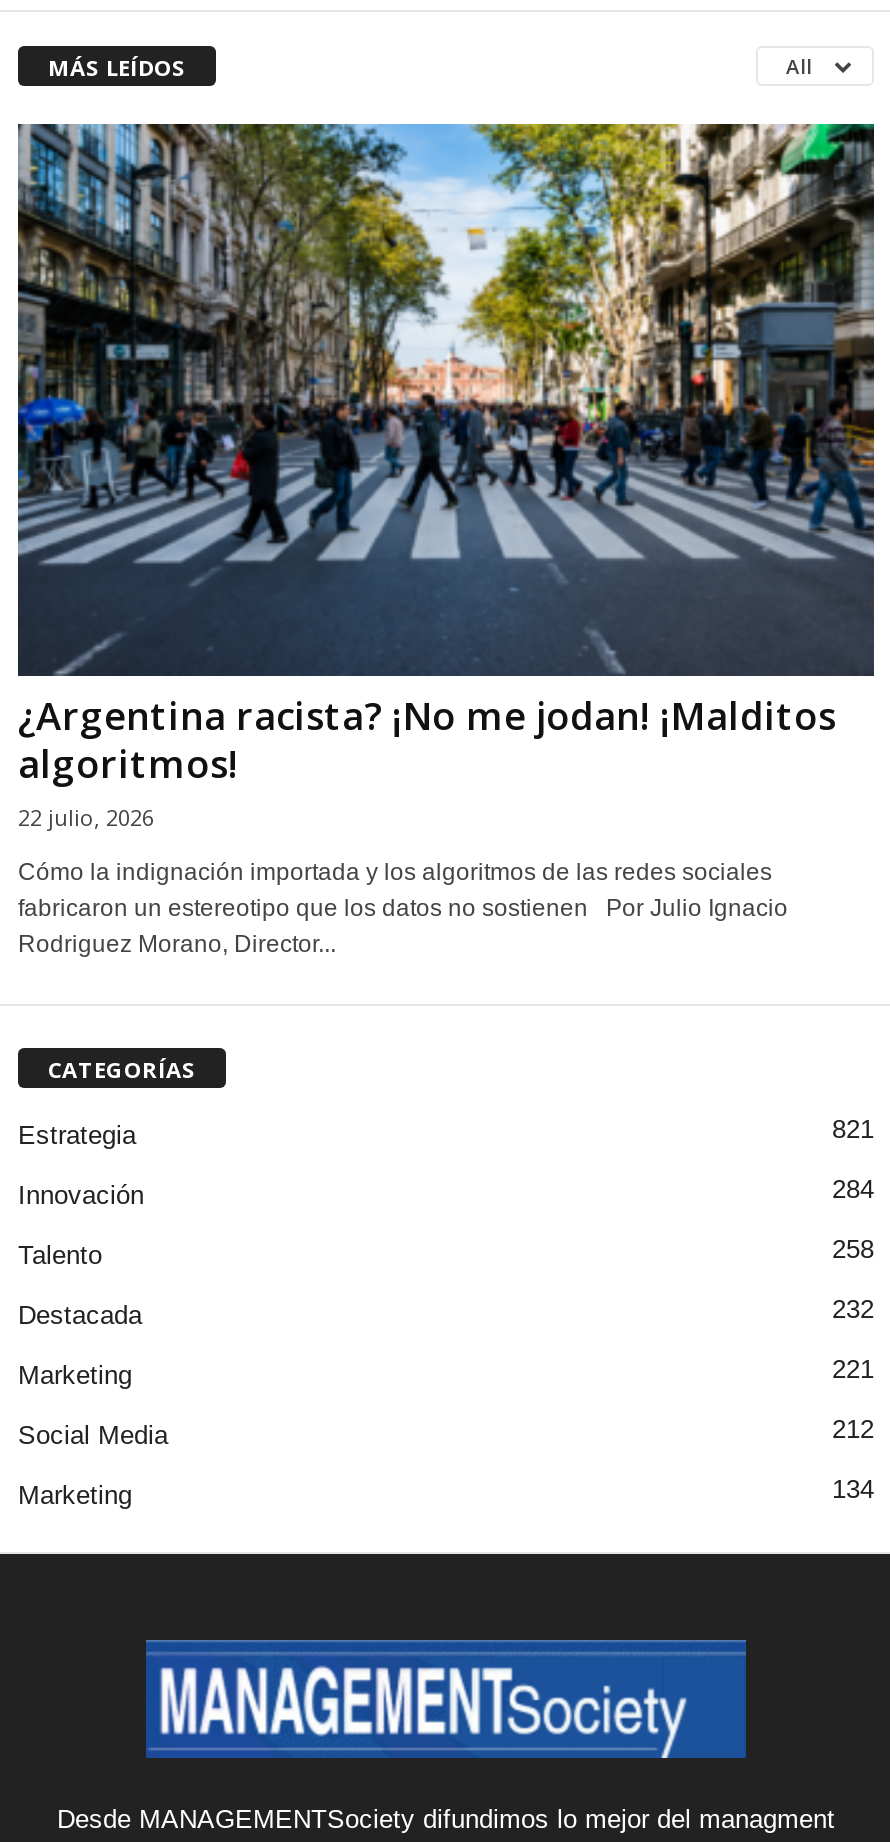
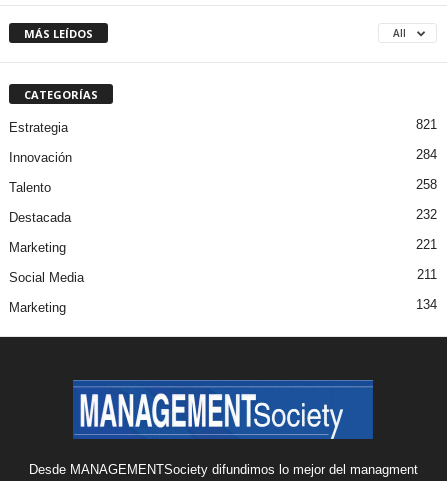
- [image]
- ¿Argentina racista? ¡No me jodan! ¡Malditos
- algoritmos!
- 22 julio, 2026
- Cómo la indignación importada y los algoritmos de las redes sociales
- fabricaron un estereotipo que los datos no sostienen Por Julio Ignacio
- Rodriguez Morano, Director...

- 212
+ 211
